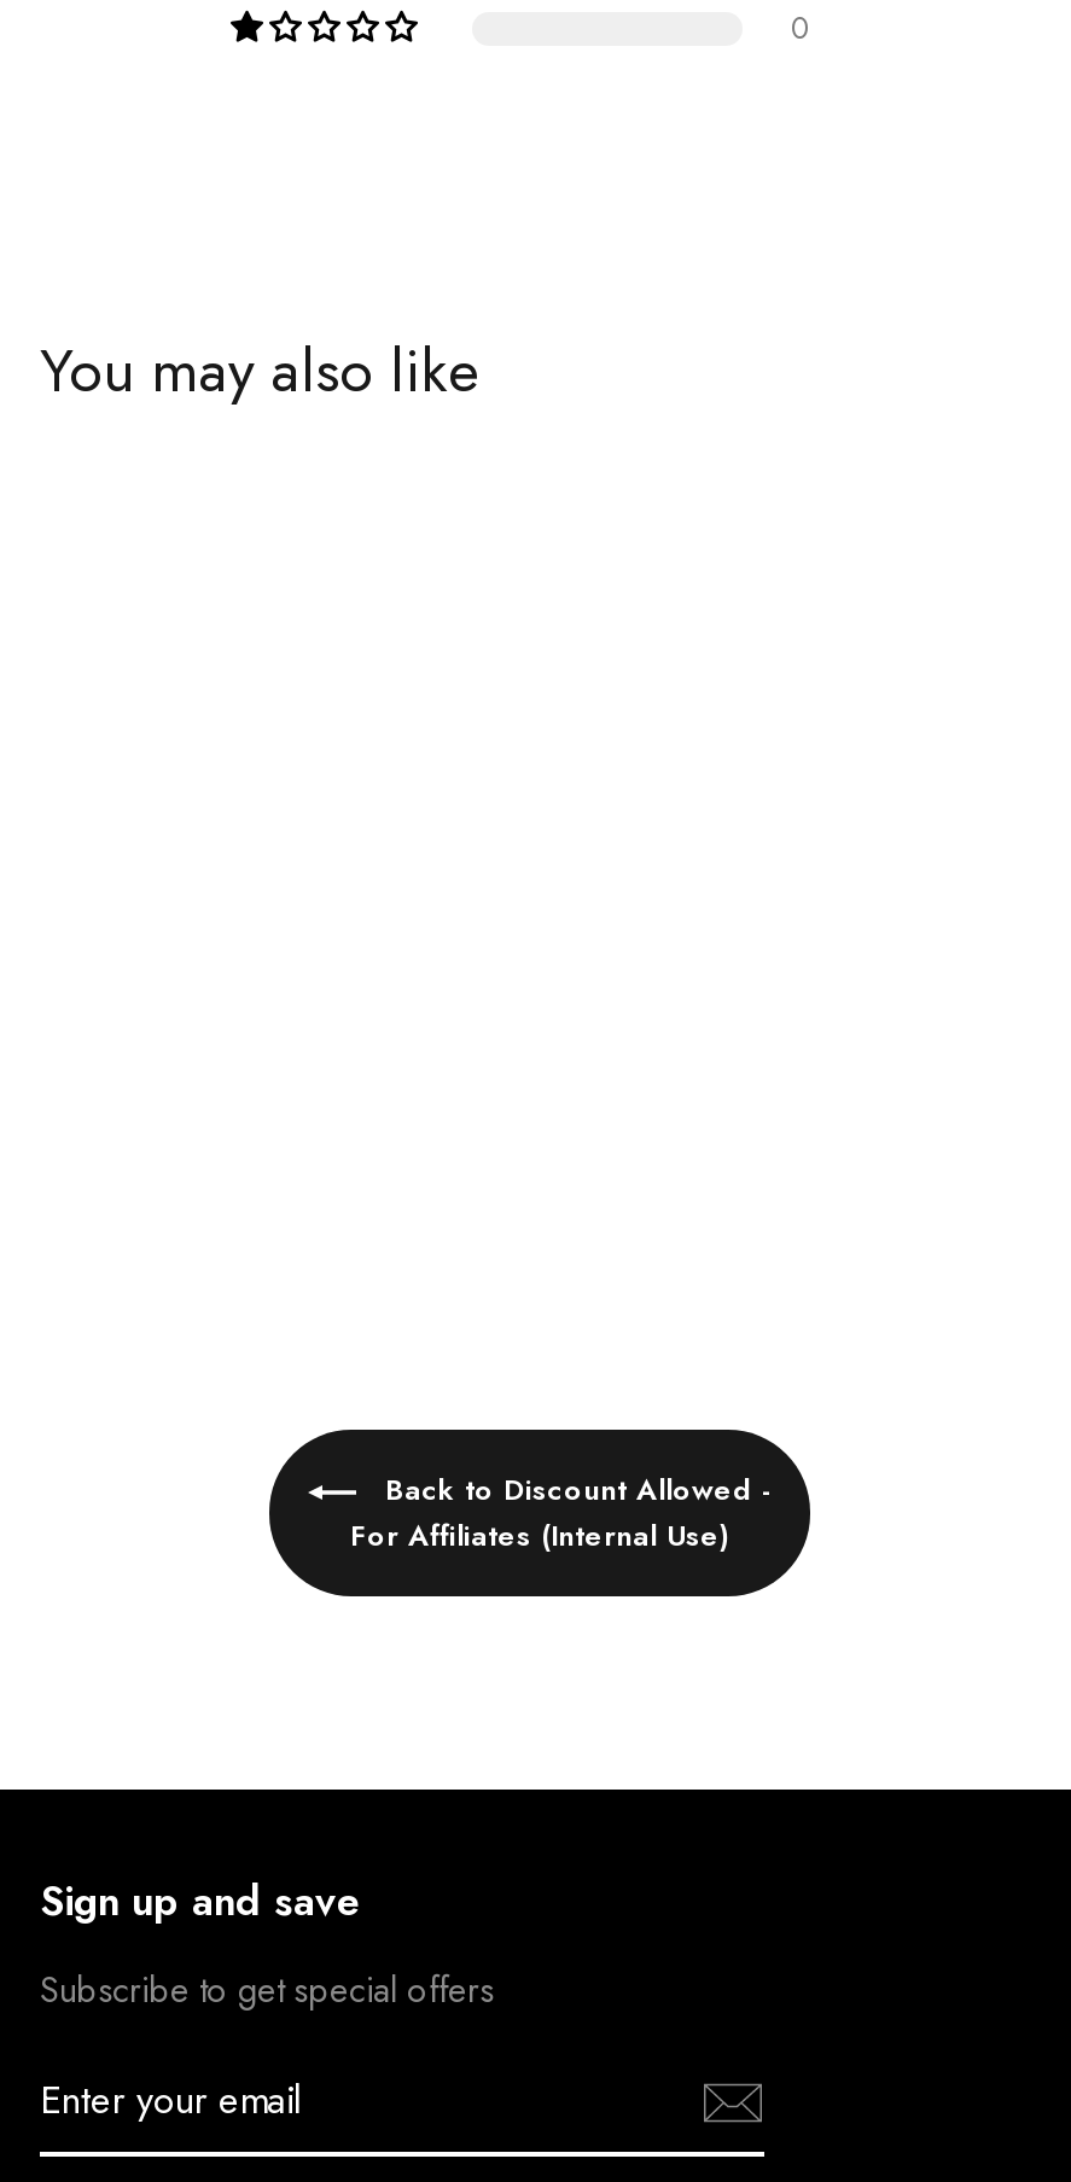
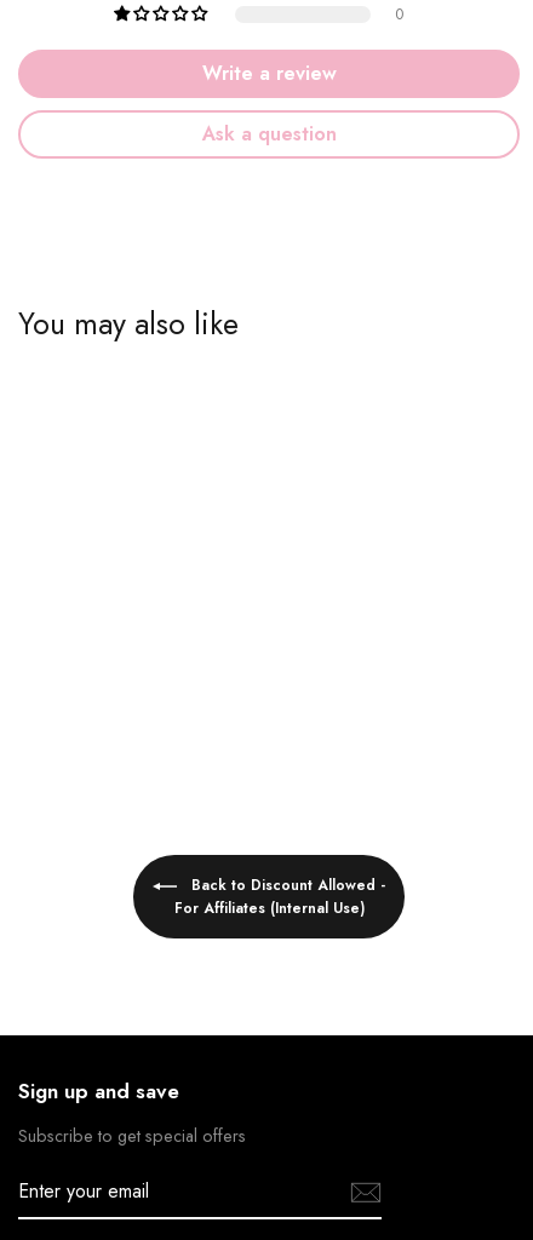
+ Write a review
+ Ask a question
